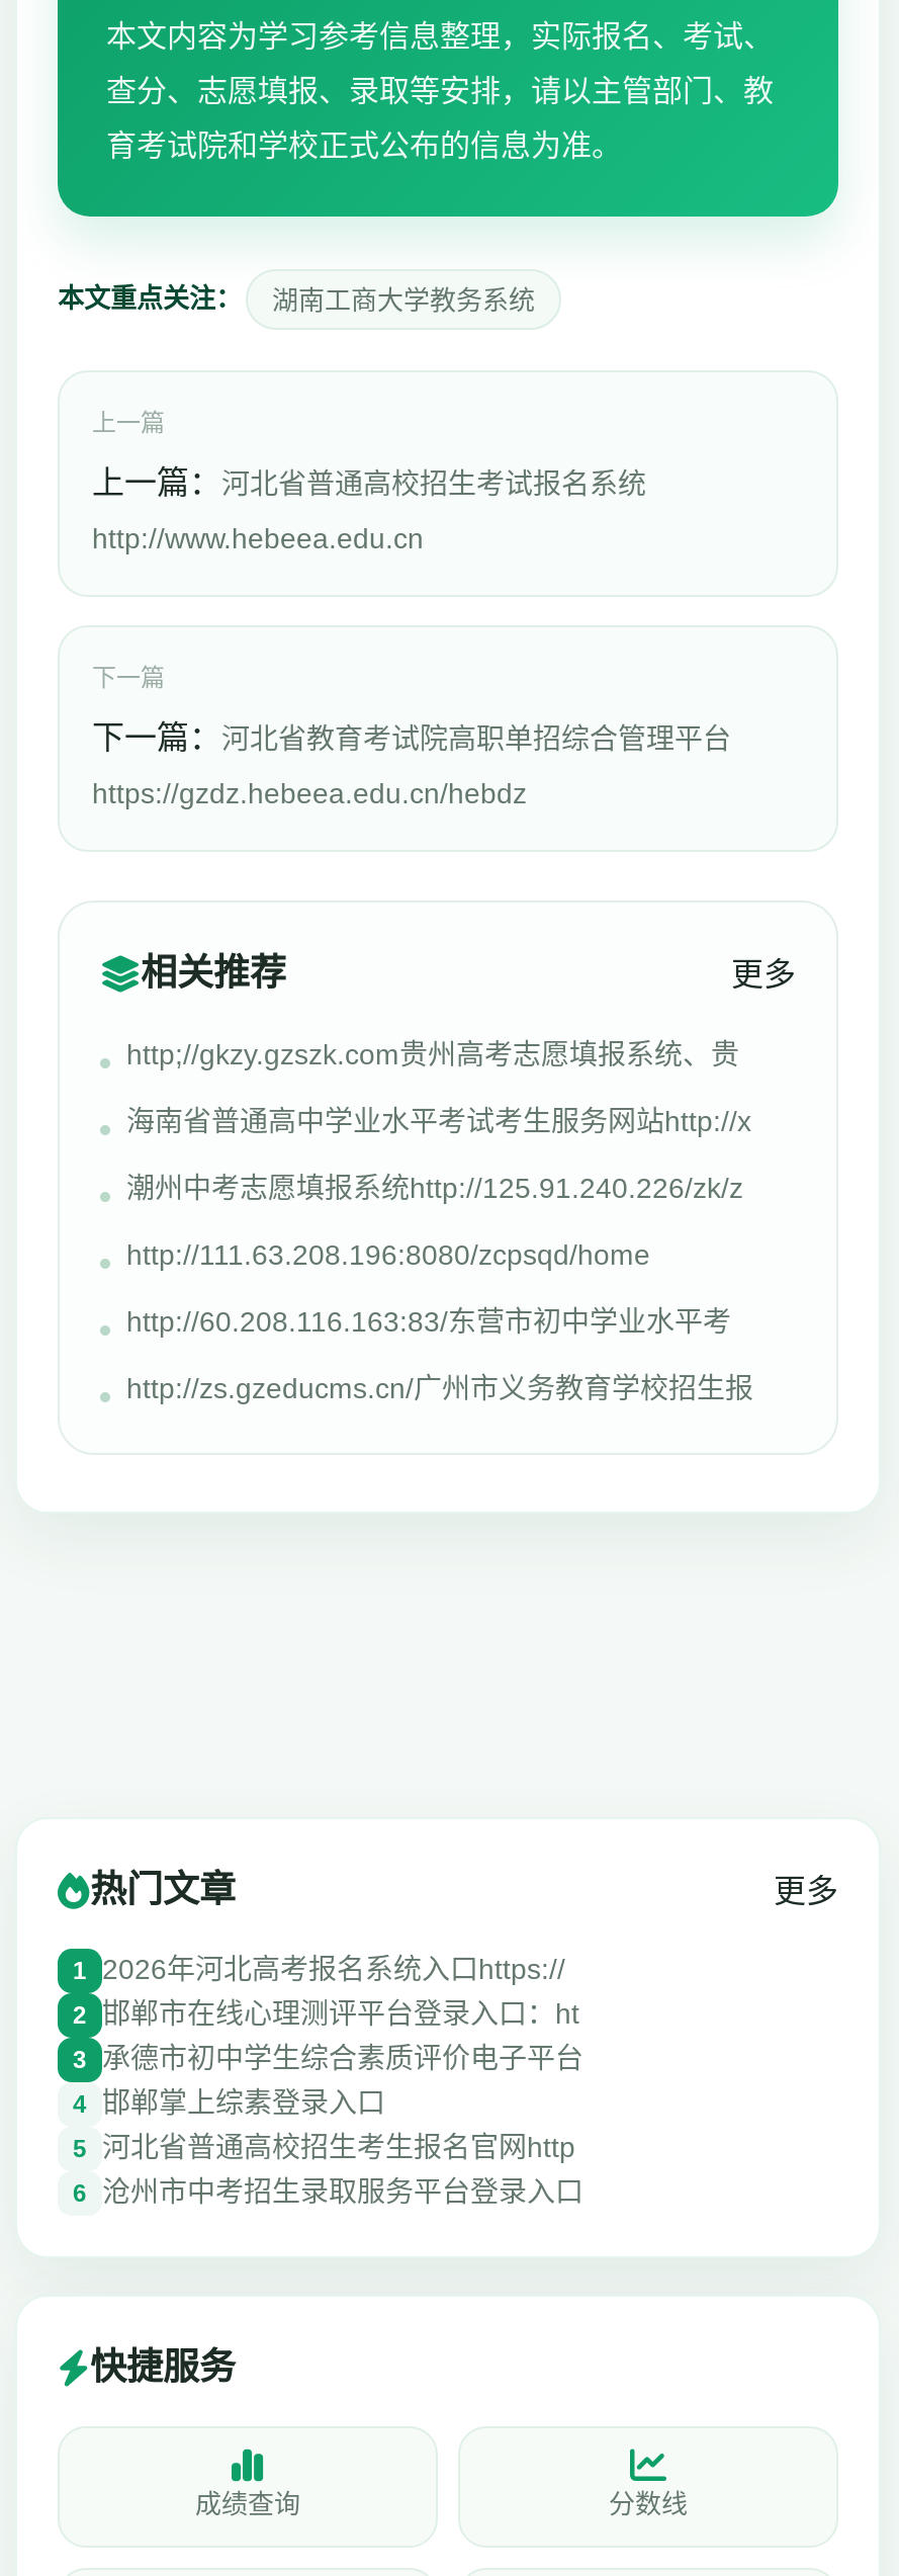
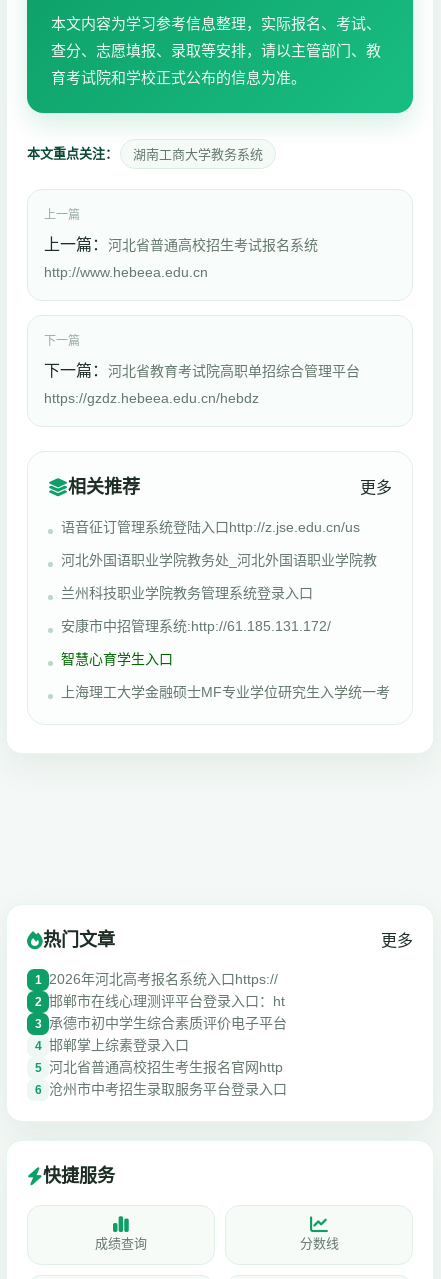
- http;//gkzy.gzszk.com贵州高考志愿填报系统、贵
+ 语音征订管理系统登陆入口http://z.jse.edu.cn/us

- 海南省普通高中学业水平考试考生服务网站http://x
+ 河北外国语职业学院教务处_河北外国语职业学院教

- 潮州中考志愿填报系统http://125.91.240.226/zk/z
+ 兰州科技职业学院教务管理系统登录入口

- http://111.63.208.196:8080/zcpsqd/home
+ 安康市中招管理系统:http://61.185.131.172/

- http://60.208.116.163:83/东营市初中学业水平考
+ 智慧心育学生入口

- http://zs.gzeducms.cn/广州市义务教育学校招生报
+ 上海理工大学金融硕士MF专业学位研究生入学统一考
